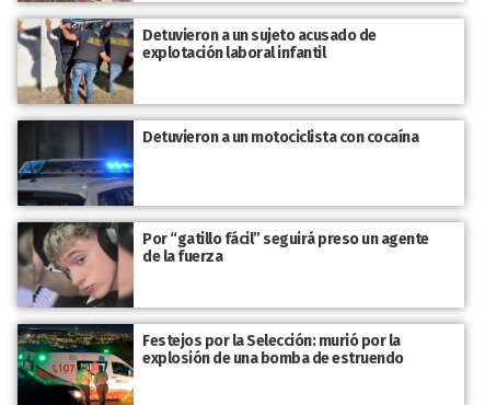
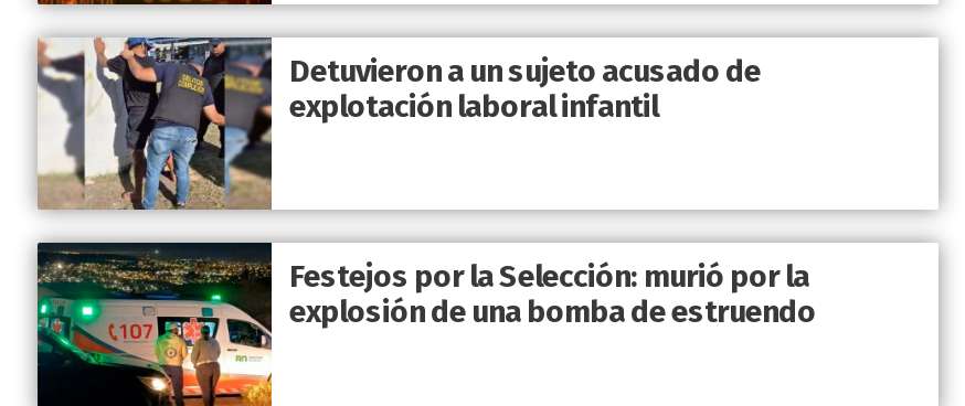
- [image]
- Detuvieron a un motociclista con cocaína

- [image]
- Por “gatillo fácil” seguirá preso un agente
- de la fuerza
